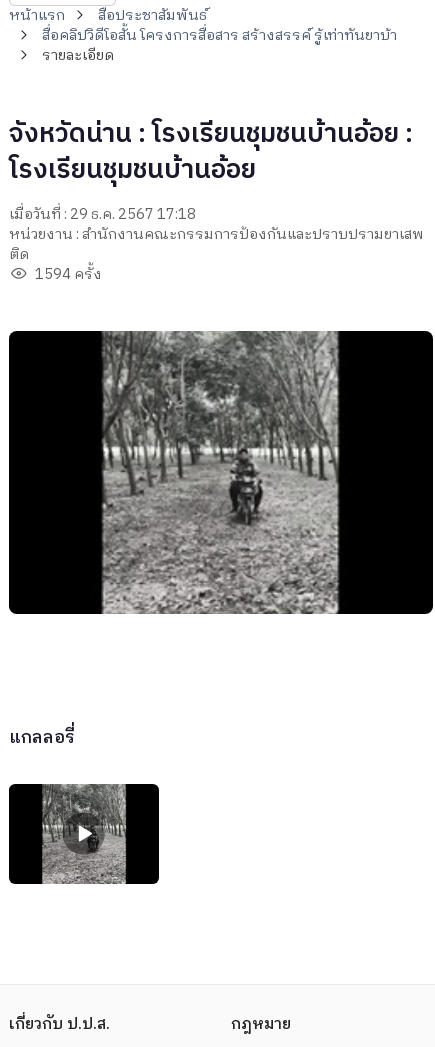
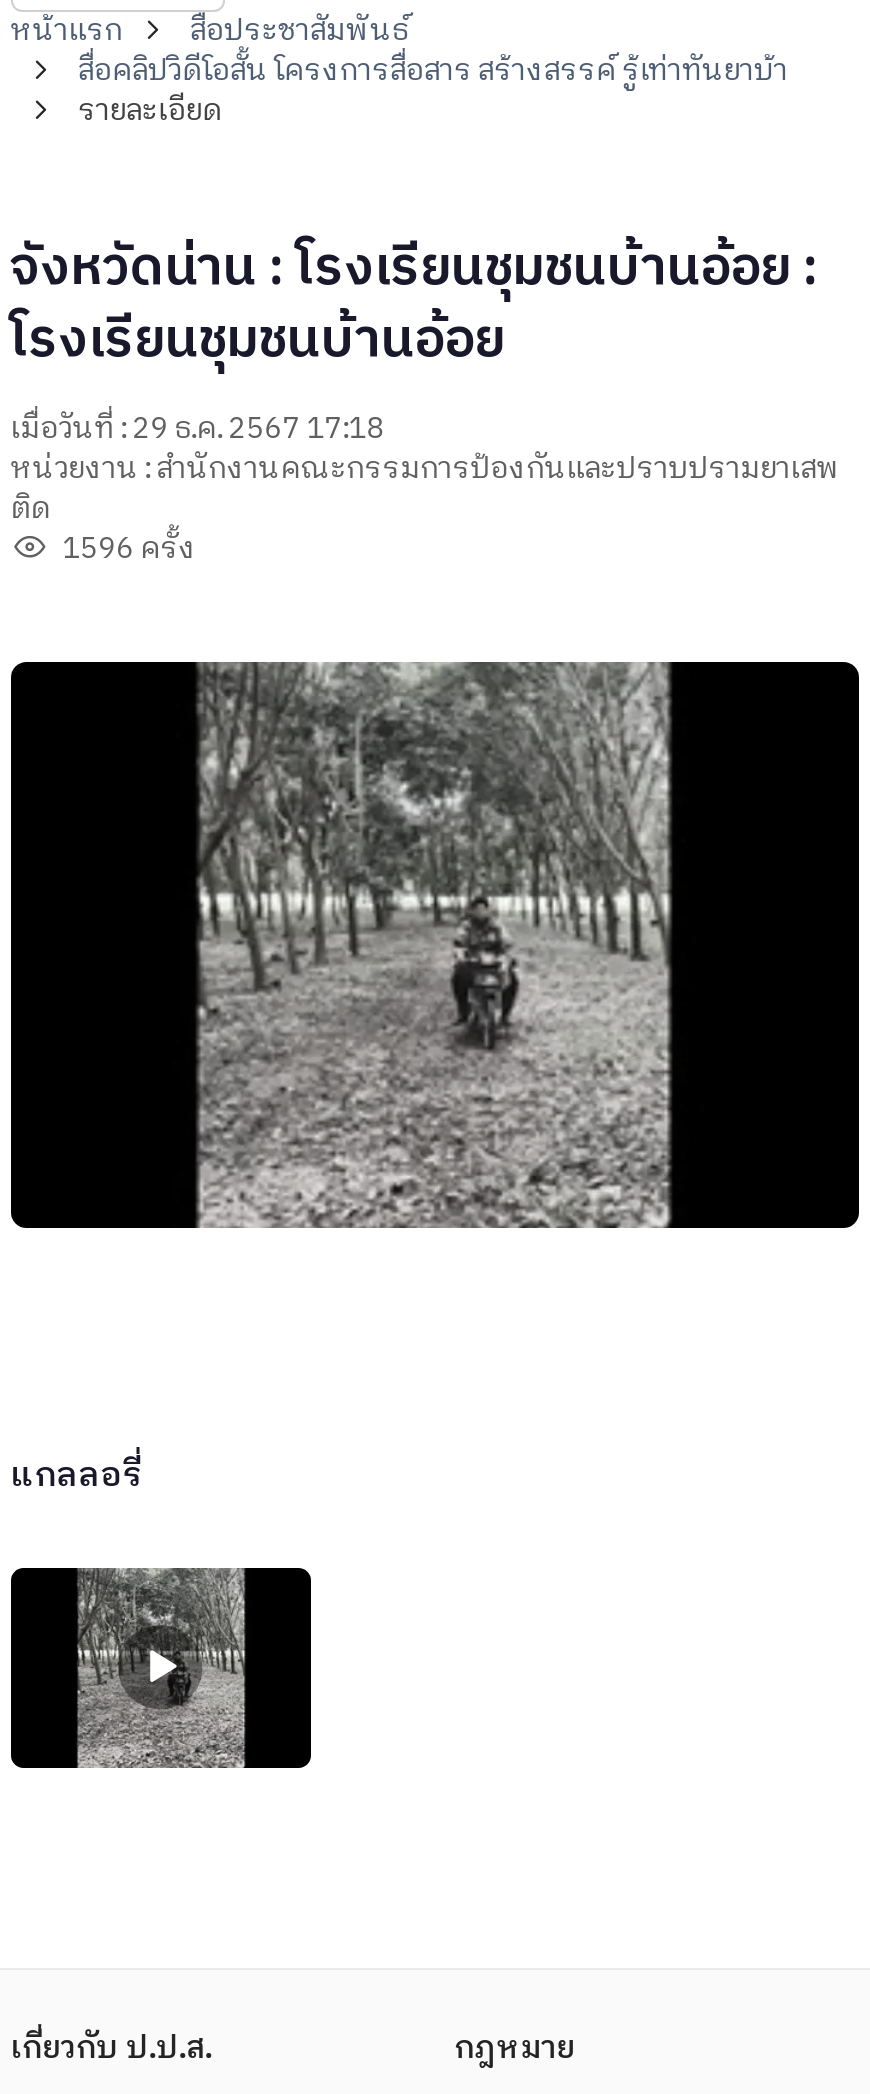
- 1594 ครั้ง
+ 1596 ครั้ง
